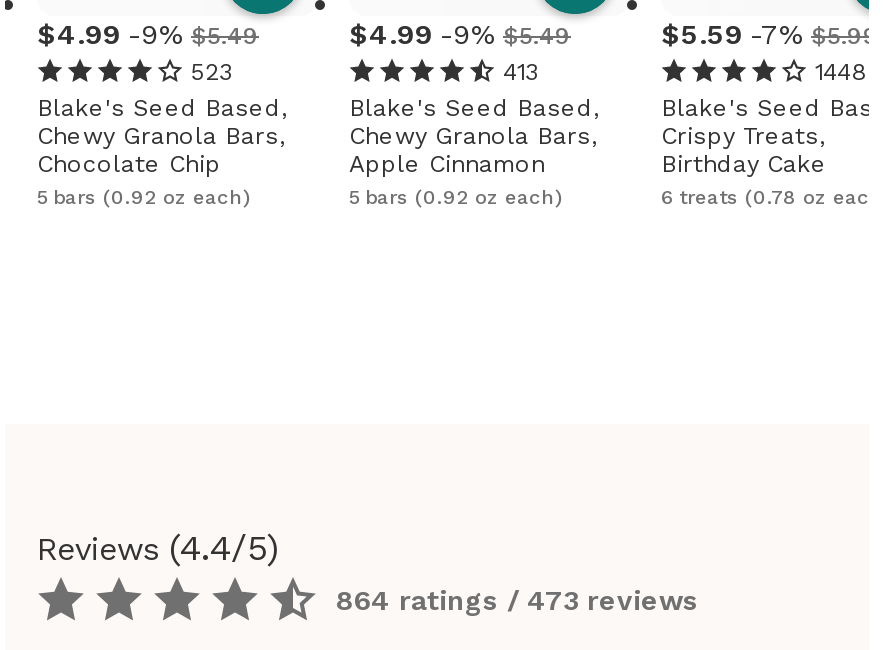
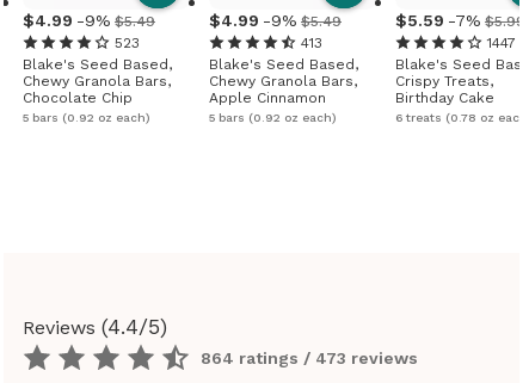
- 1448
+ 1447
